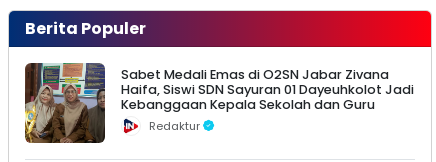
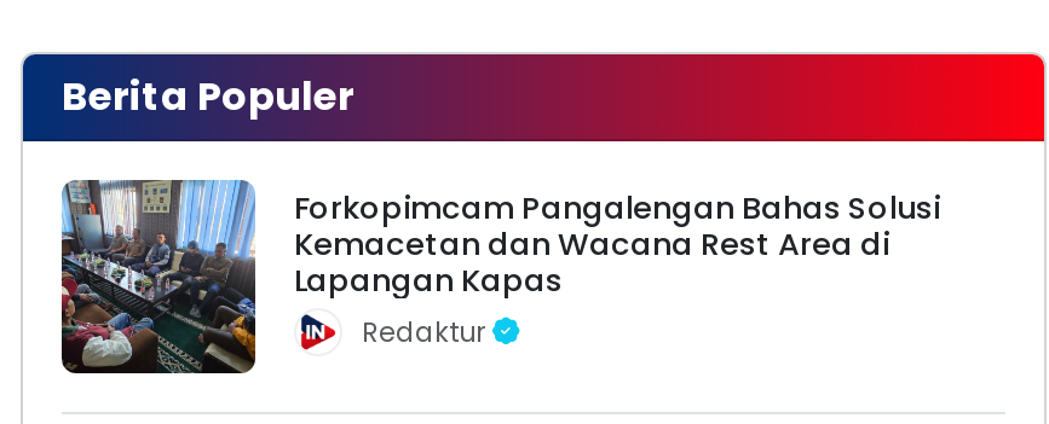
- [image]
- Sabet Medali Emas di O2SN Jabar Zivana
- Haifa, Siswi SDN Sayuran 01 Dayeuhkolot Jadi
- Kebanggaan Kepala Sekolah dan Guru
+ [image]
+ Forkopimcam Pangalengan Bahas Solusi
+ Kemacetan dan Wacana Rest Area di
+ Lapangan Kapas
